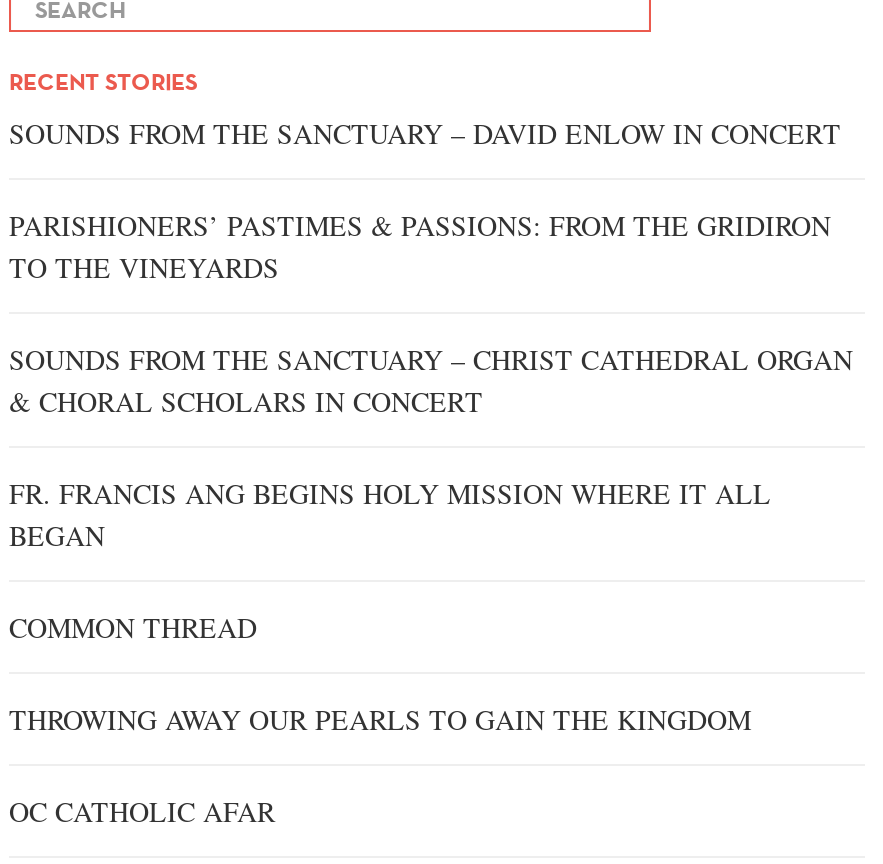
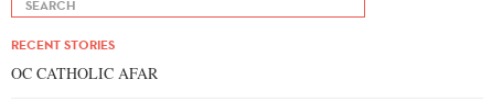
- SOUNDS FROM THE SANCTUARY – DAVID ENLOW IN CONCERT
- PARISHIONERS’ PASTIMES & PASSIONS: FROM THE GRIDIRON
- TO THE VINEYARDS
- SOUNDS FROM THE SANCTUARY – CHRIST CATHEDRAL ORGAN
- & CHORAL SCHOLARS IN CONCERT
- FR. FRANCIS ANG BEGINS HOLY MISSION WHERE IT ALL
- BEGAN
- COMMON THREAD
- THROWING AWAY OUR PEARLS TO GAIN THE KINGDOM
